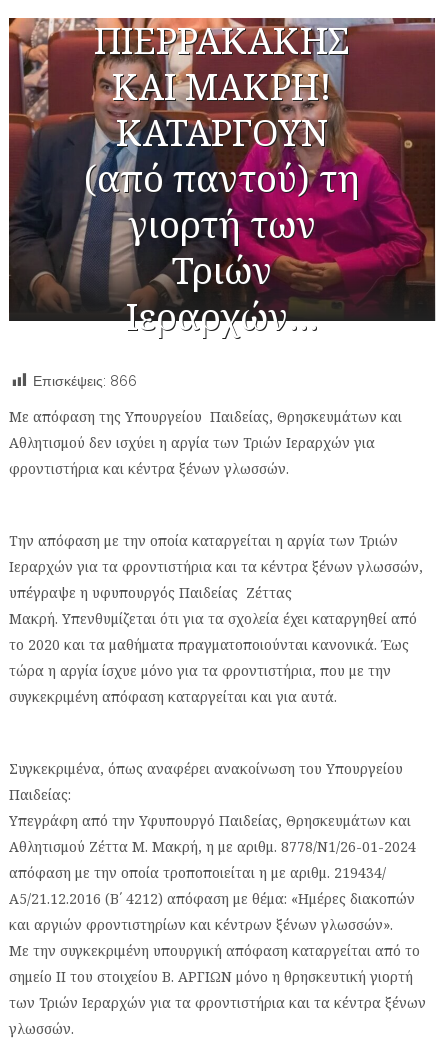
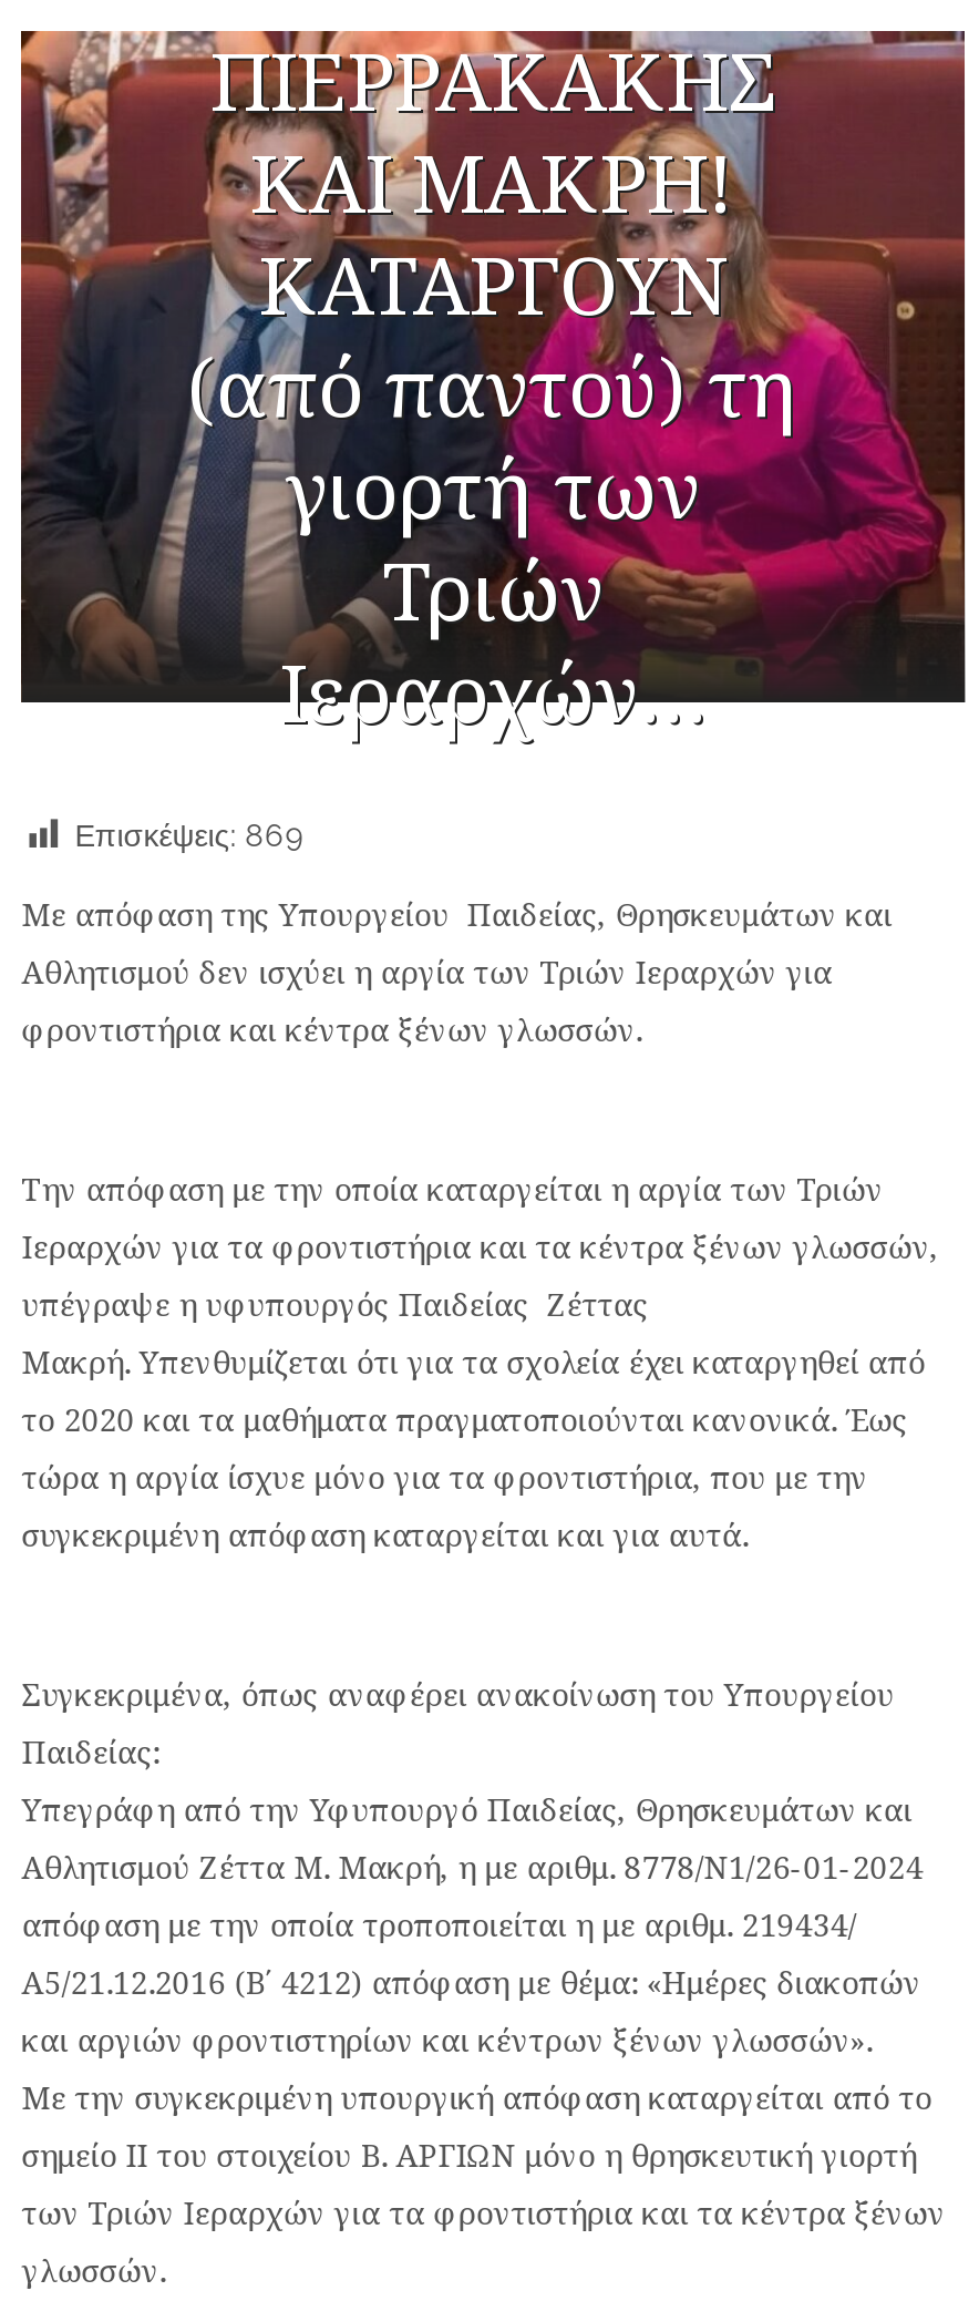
- Επισκέψεις: 866
+ Επισκέψεις: 869
